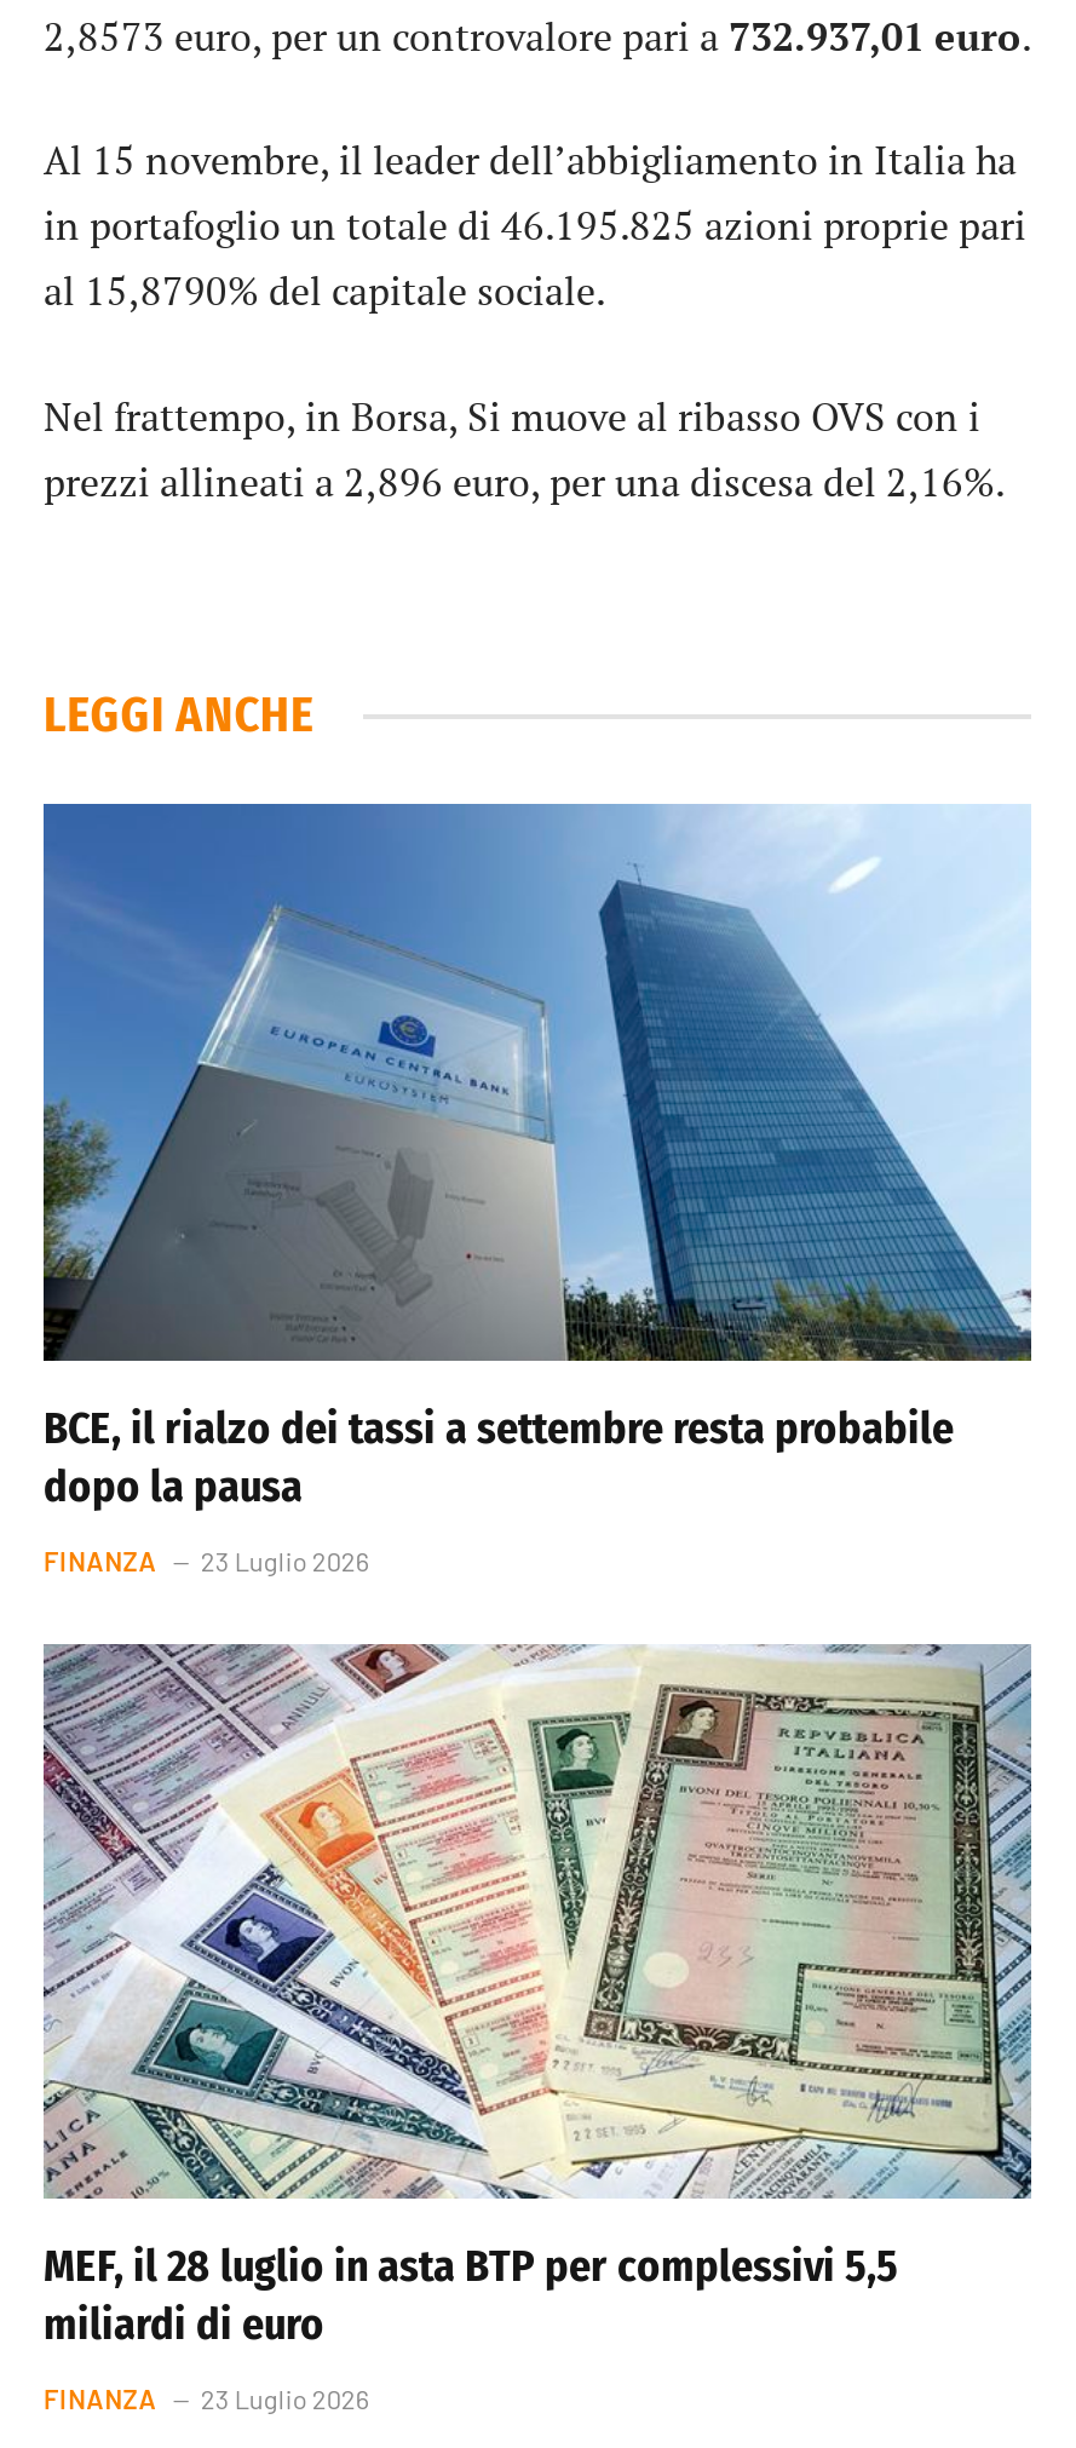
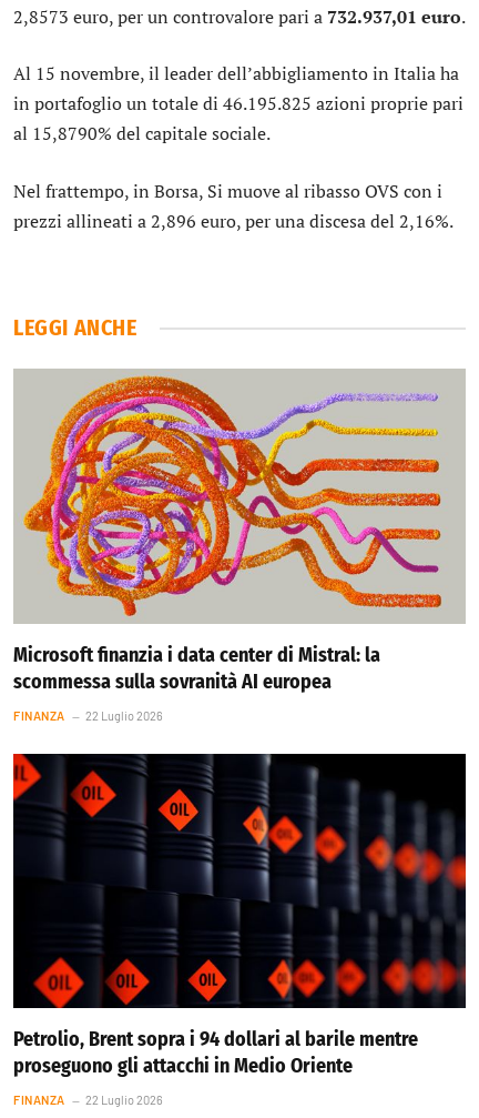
- [image]
- BCE, il rialzo dei tassi a settembre resta probabile
- dopo la pausa
+ [image]
+ Microsoft finanzia i data center di Mistral: la
+ scommessa sulla sovranità AI europea

- FINANZA 23 Luglio 2026
+ FINANZA 22 Luglio 2026

- [image]
- MEF, il 28 luglio in asta BTP per complessivi 5,5
- miliardi di euro
+ [image]
+ Petrolio, Brent sopra i 94 dollari al barile mentre
+ proseguono gli attacchi in Medio Oriente

- FINANZA 23 Luglio 2026
+ FINANZA 22 Luglio 2026
